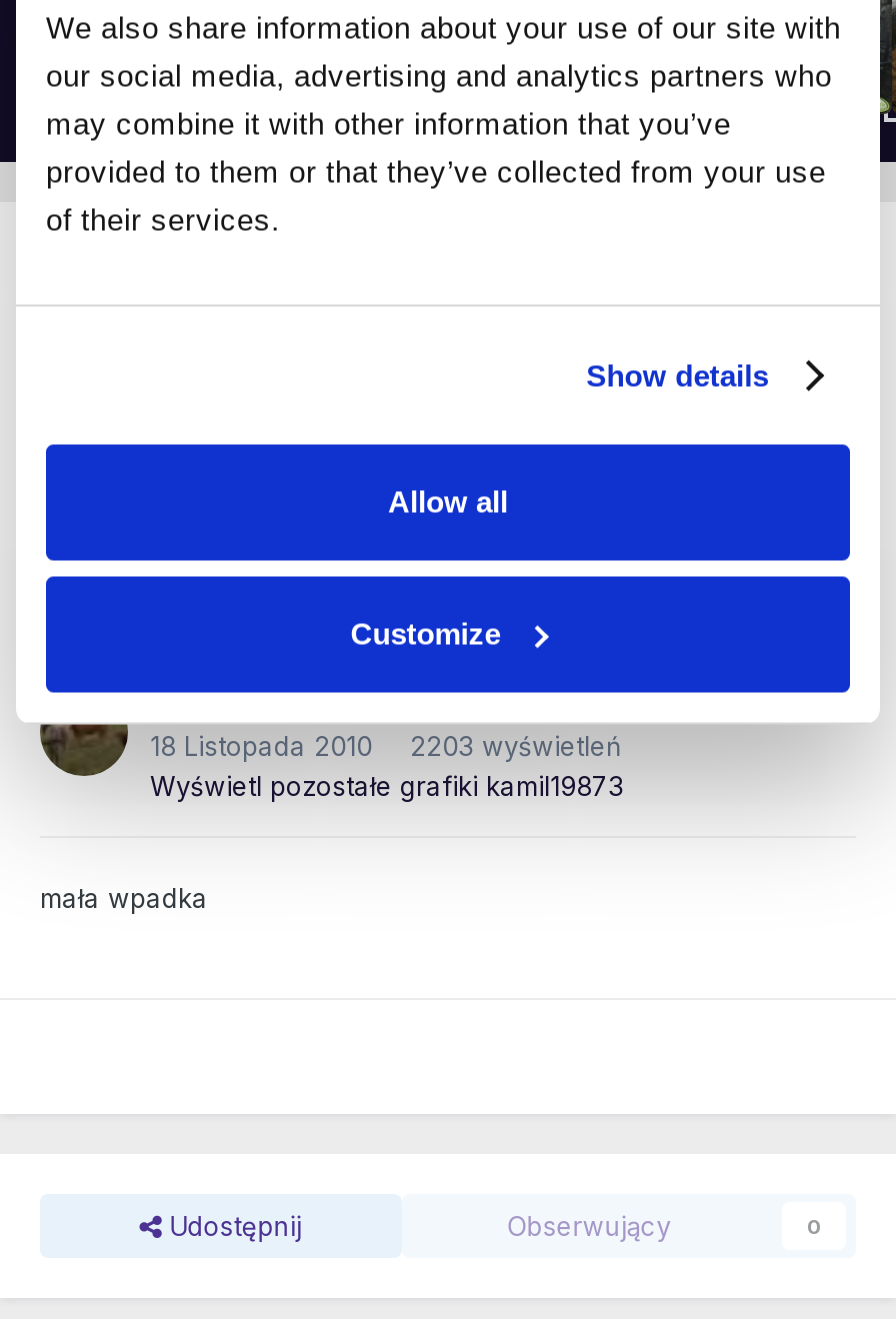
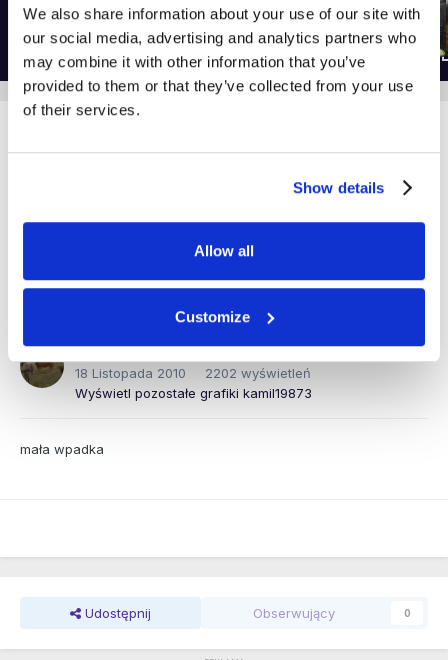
- 18 Listopada 2010 2203 wyświetleń
+ 18 Listopada 2010 2202 wyświetleń
